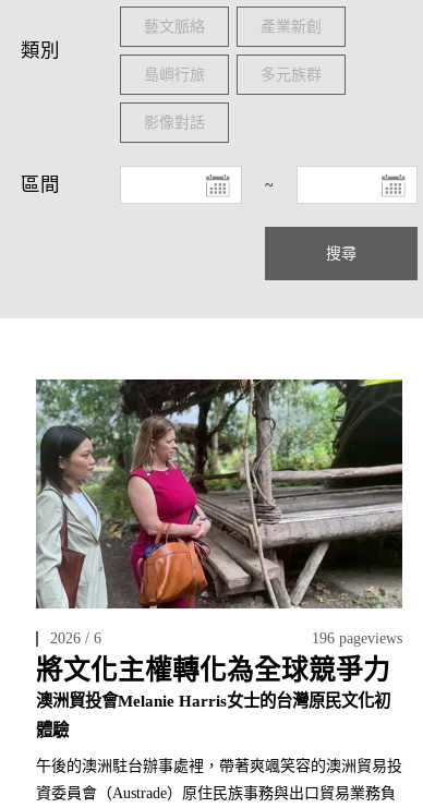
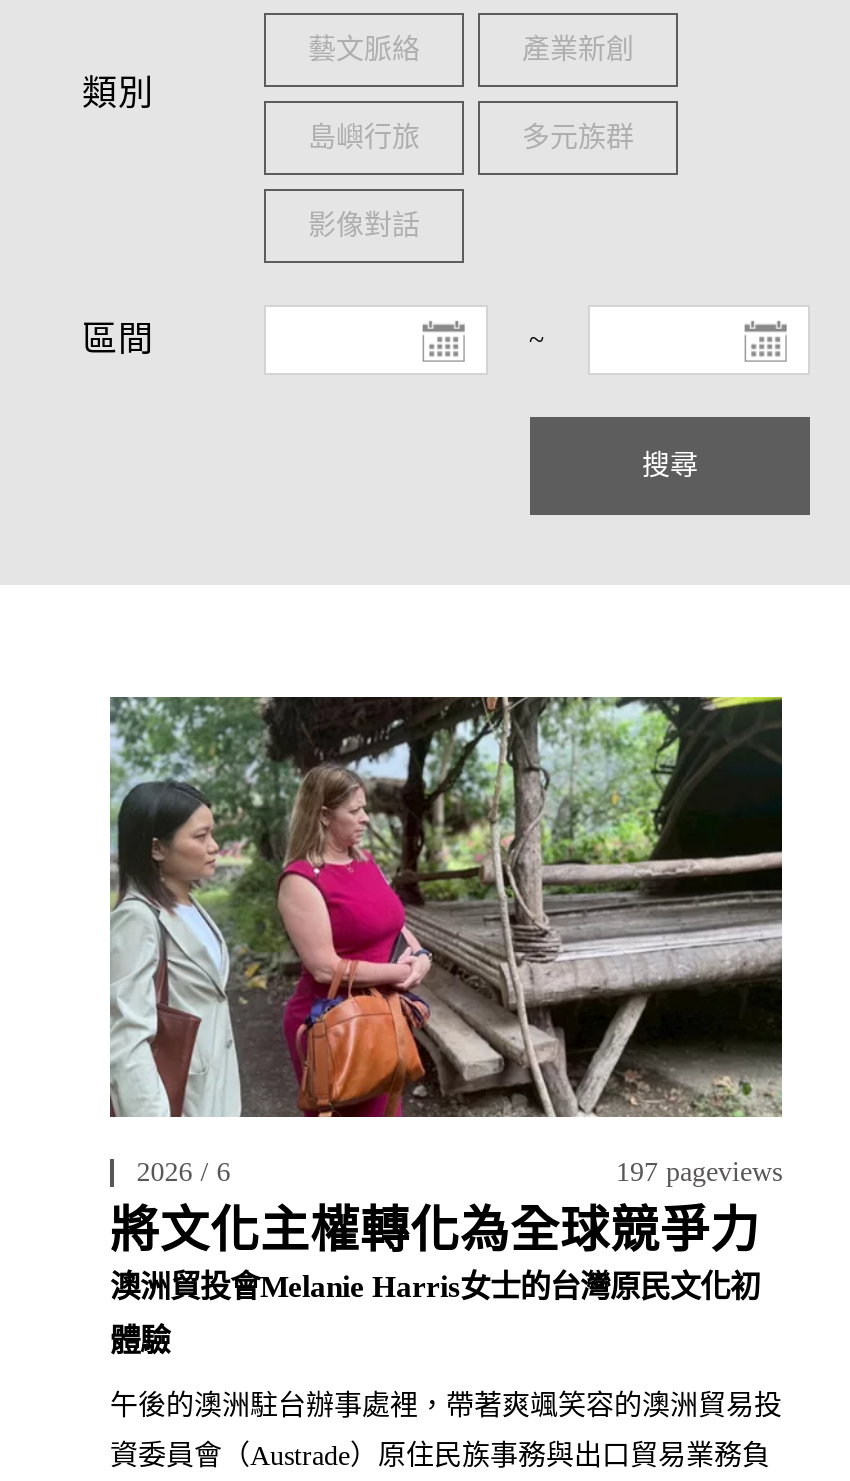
- 196 pageviews
+ 197 pageviews
